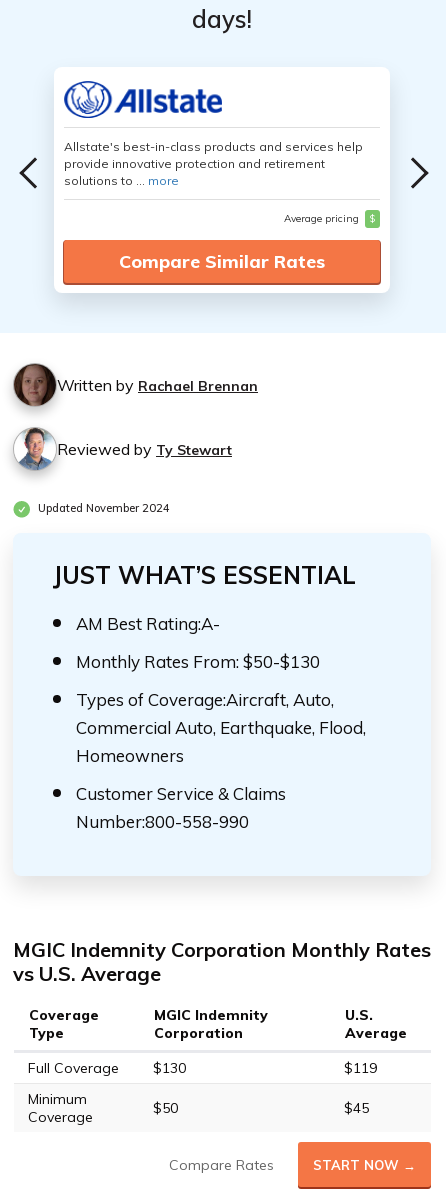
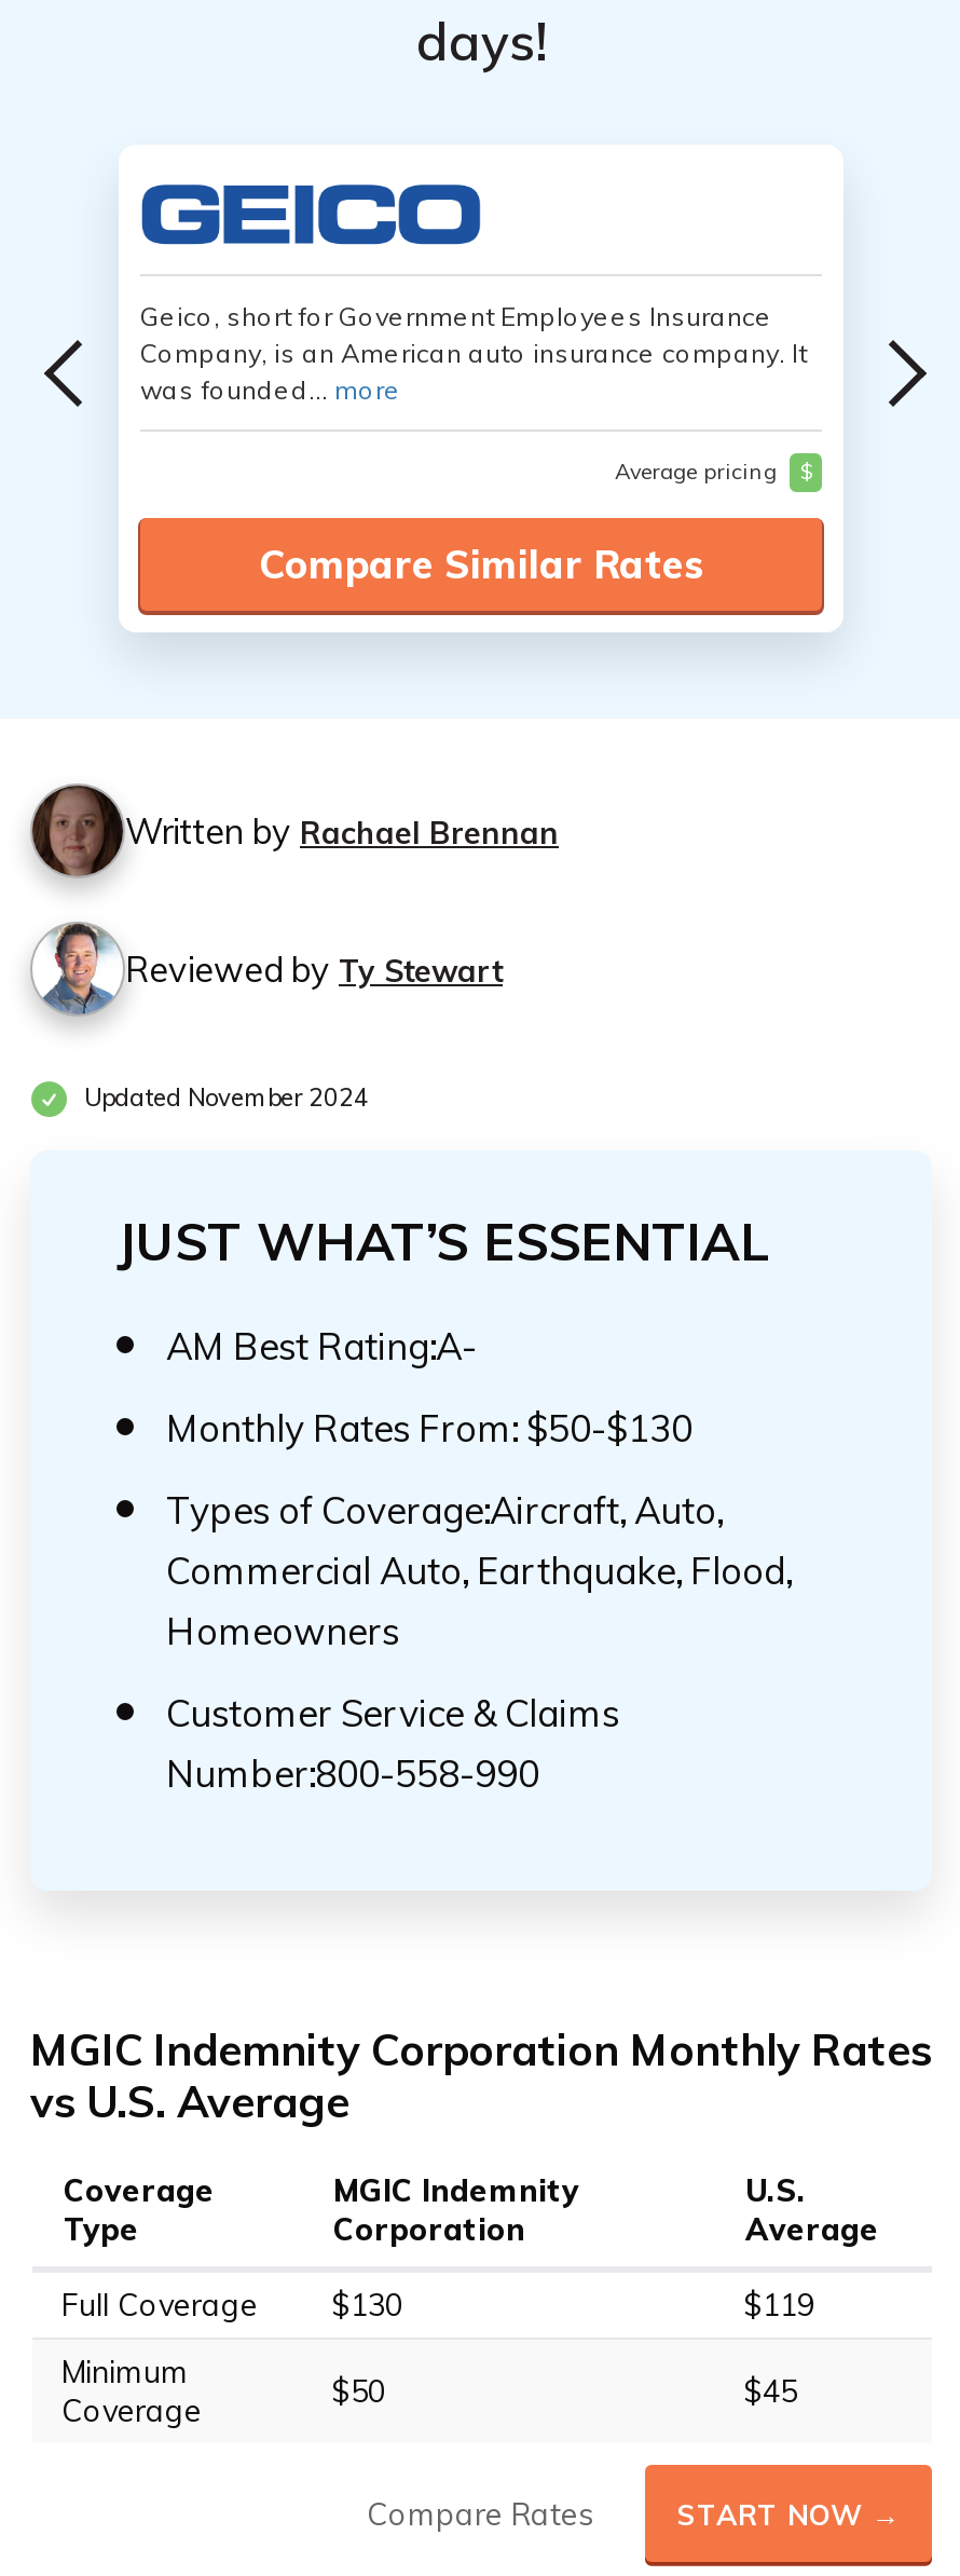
- [image]
- Allstate's best-in-class products and services help
- provide innovative protection and retirement
- solutions to ... more
+ [image]
+ Geico, short for Government Employees Insurance
+ Company, is an American auto insurance company. It
+ was founded... more
